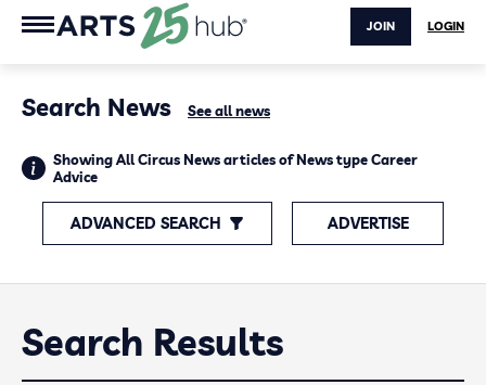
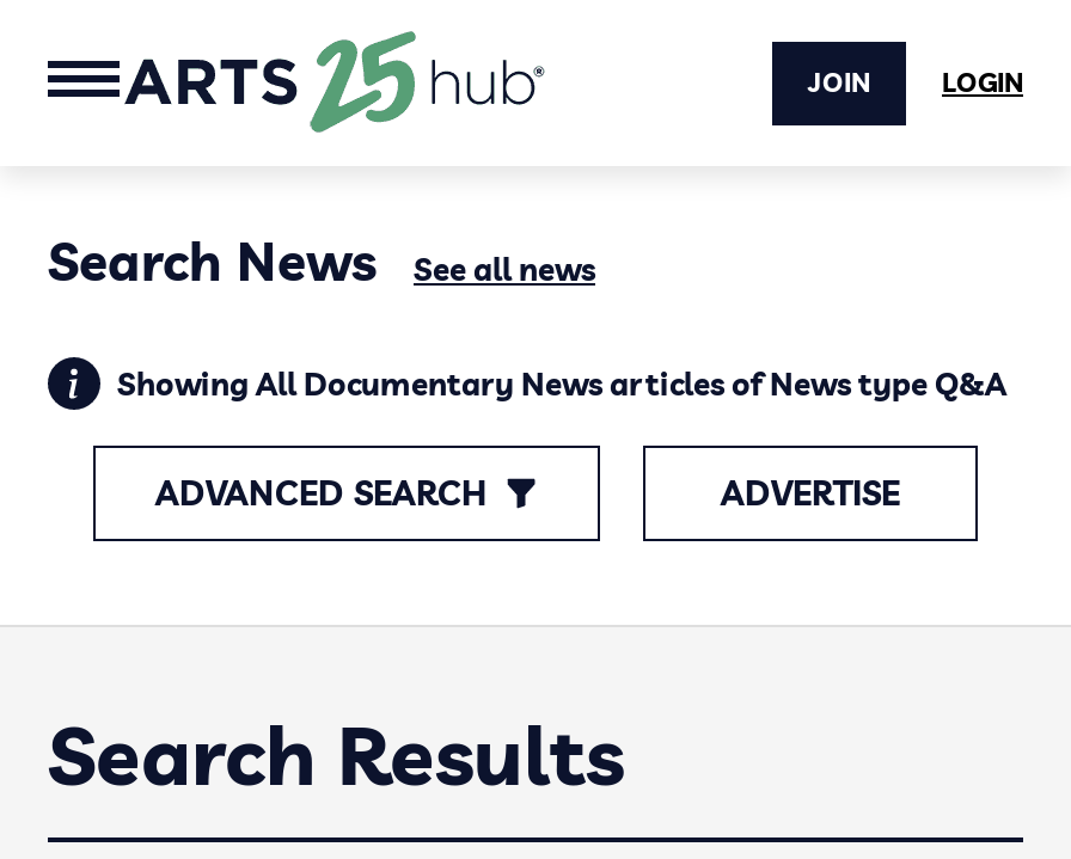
- Showing All Circus News articles of News type Career
- Advice
+ Showing All Documentary News articles of News type Q&A
